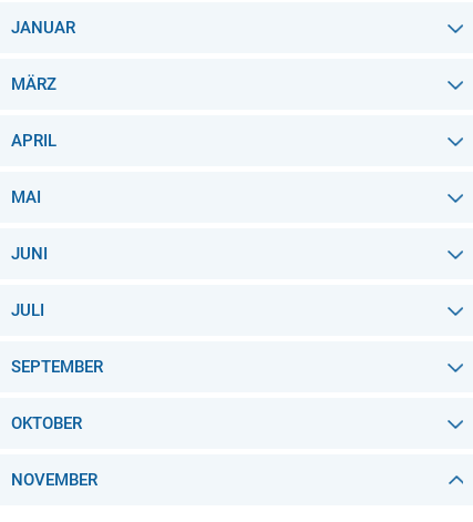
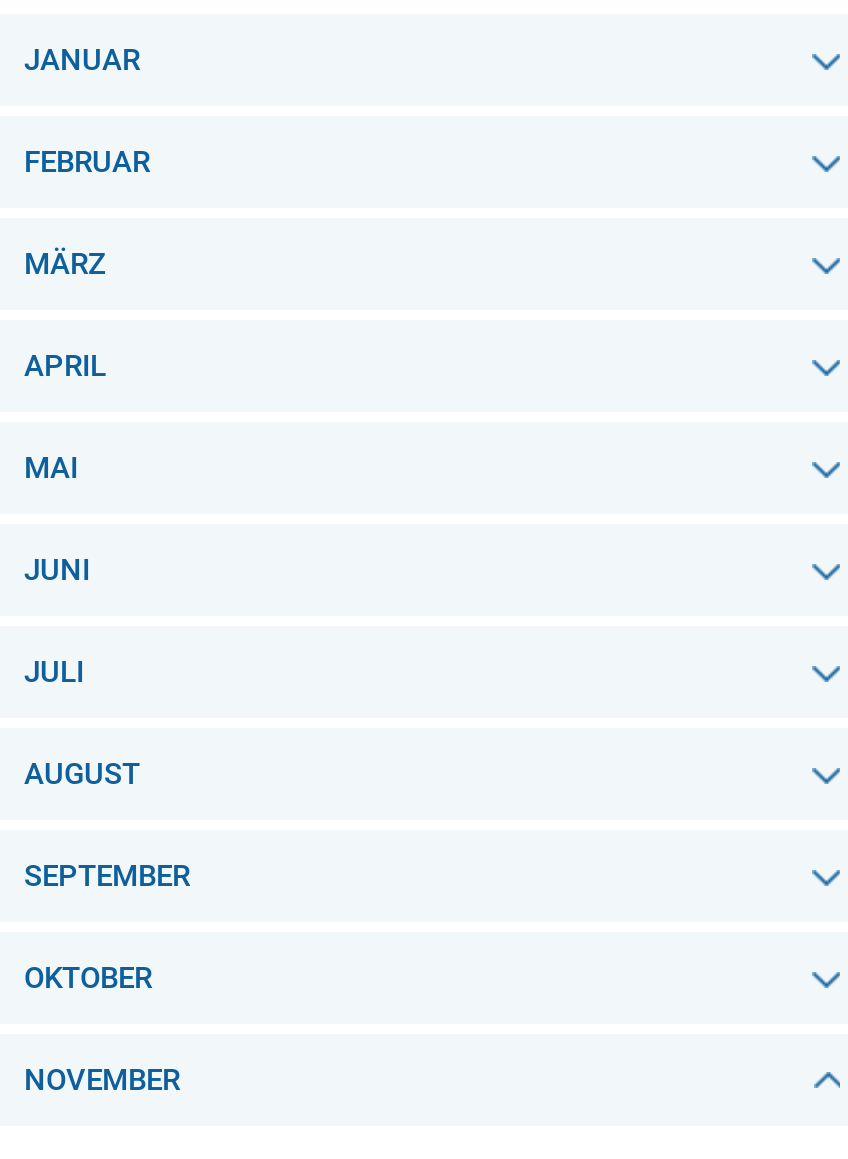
+ FEBRUAR

+ AUGUST
